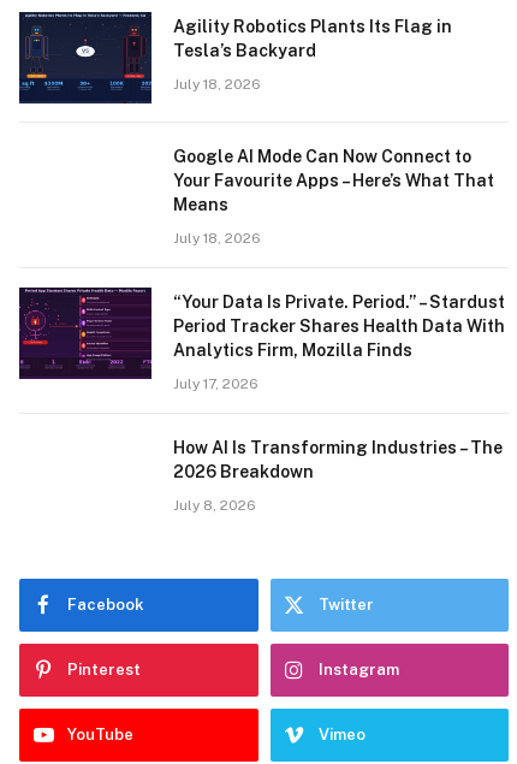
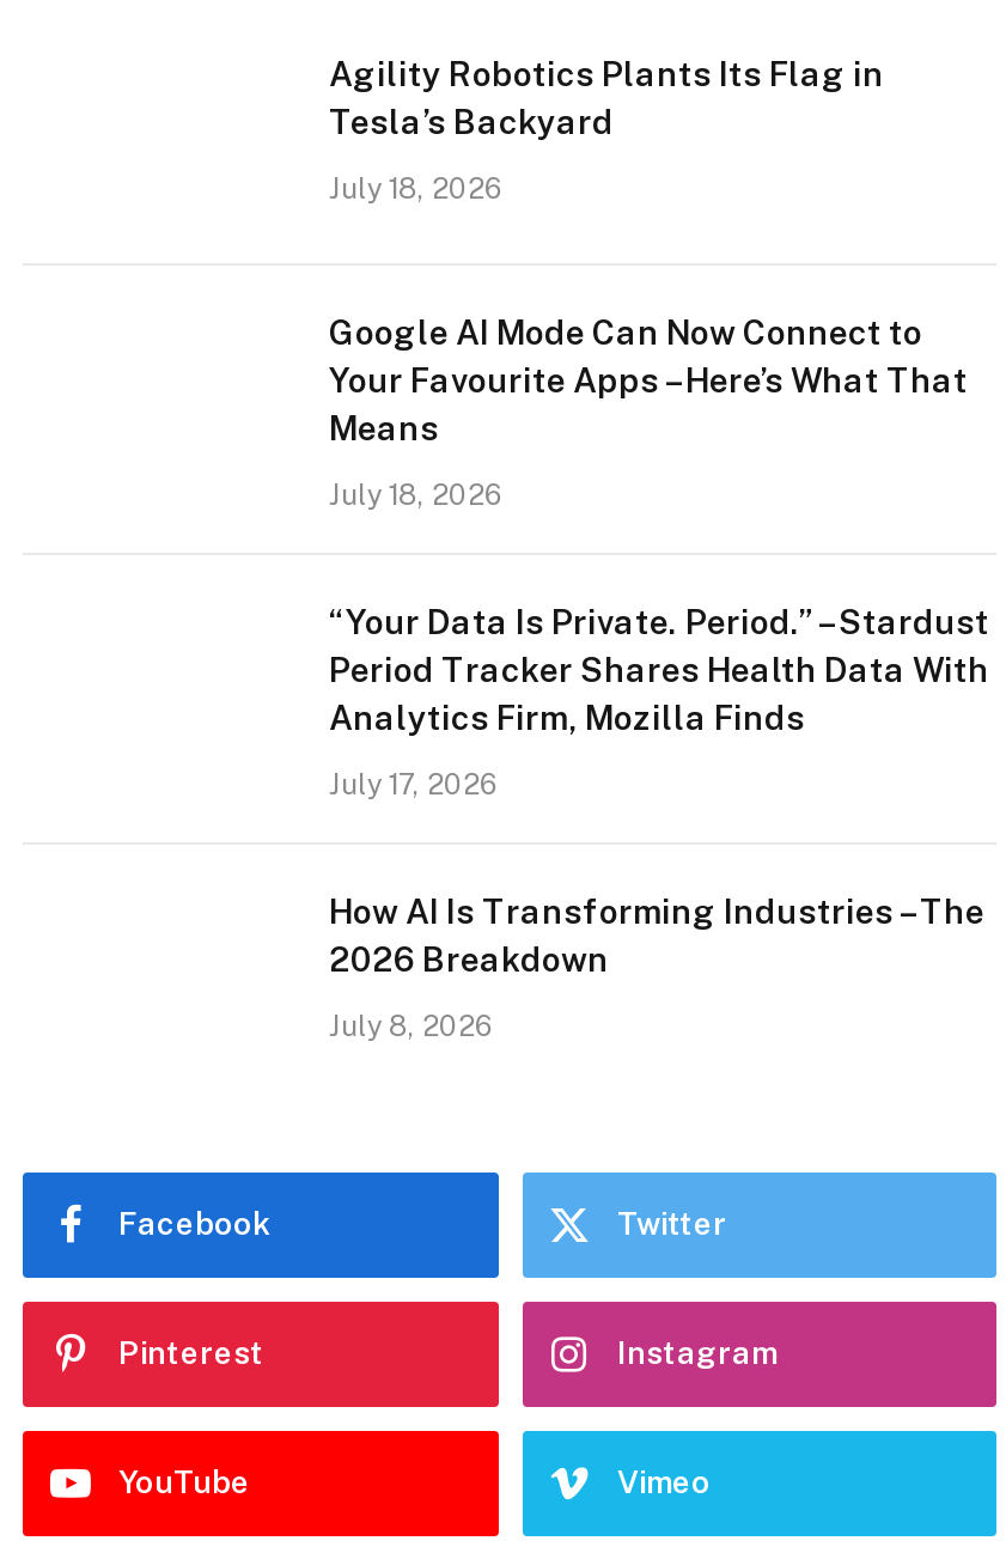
- [image]

- [image]
